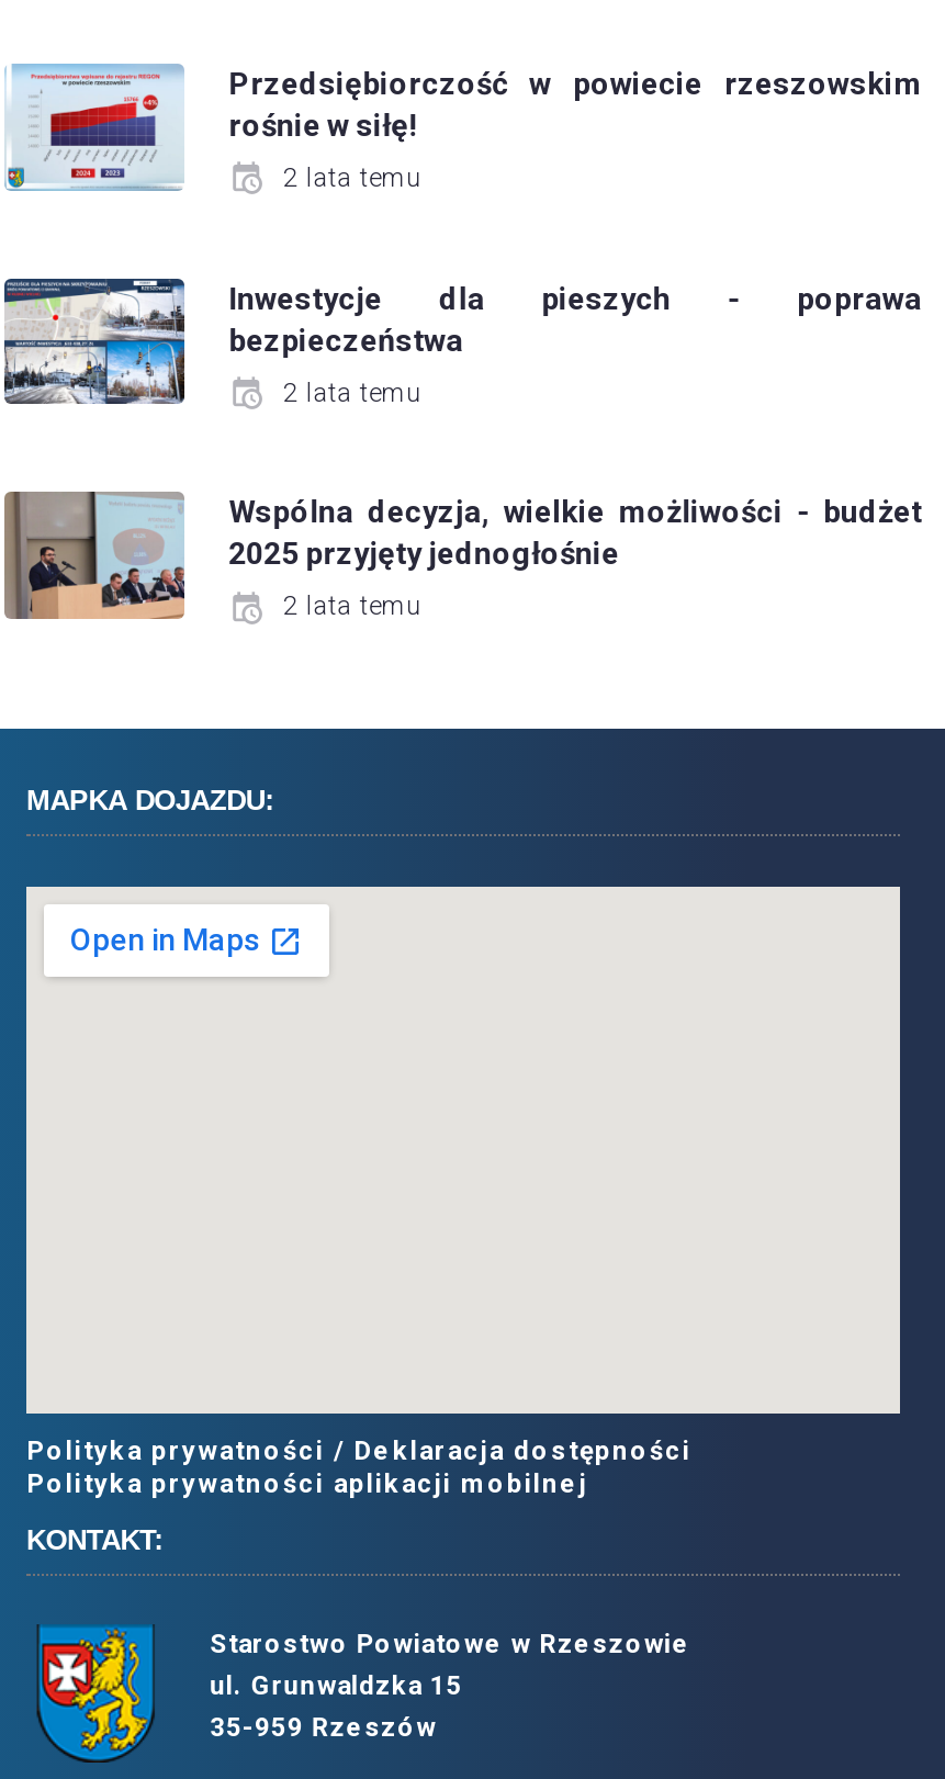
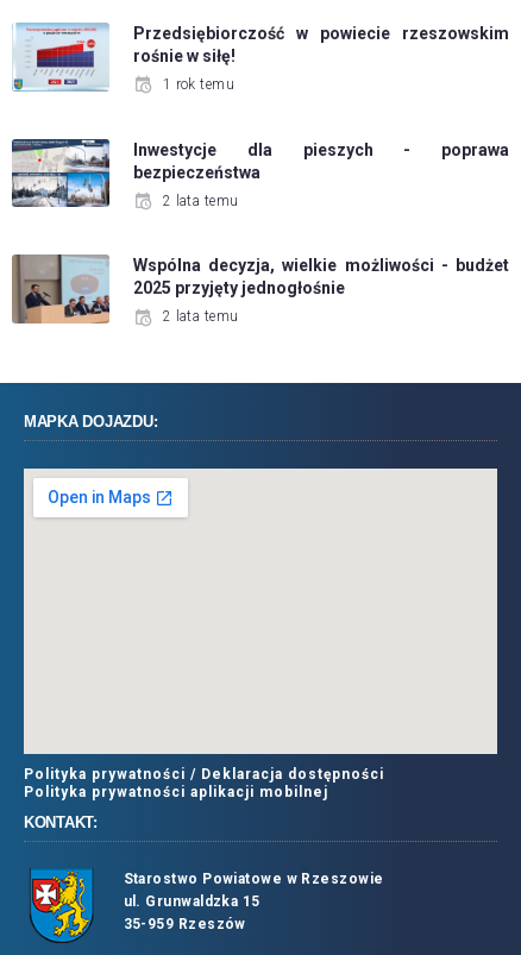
- 2 lata temu
+ 1 rok temu
